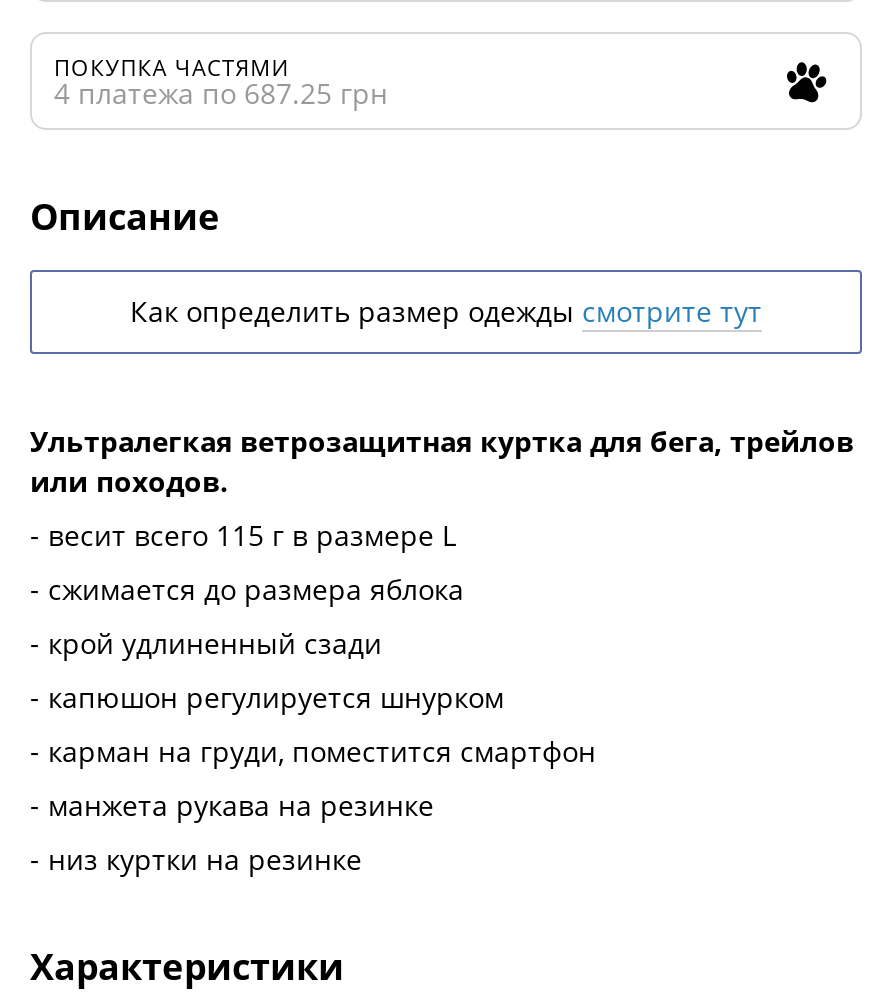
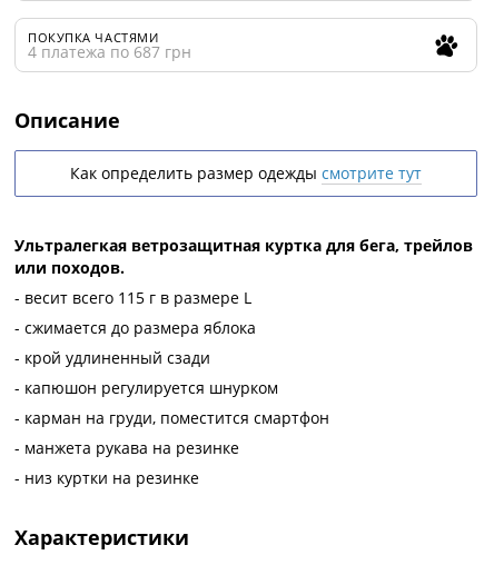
- 4 платежа по 687.25 грн
+ 4 платежа по 687 грн
